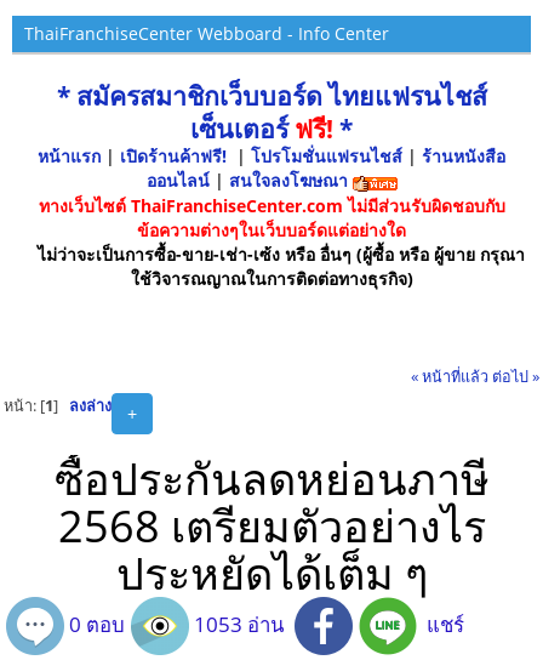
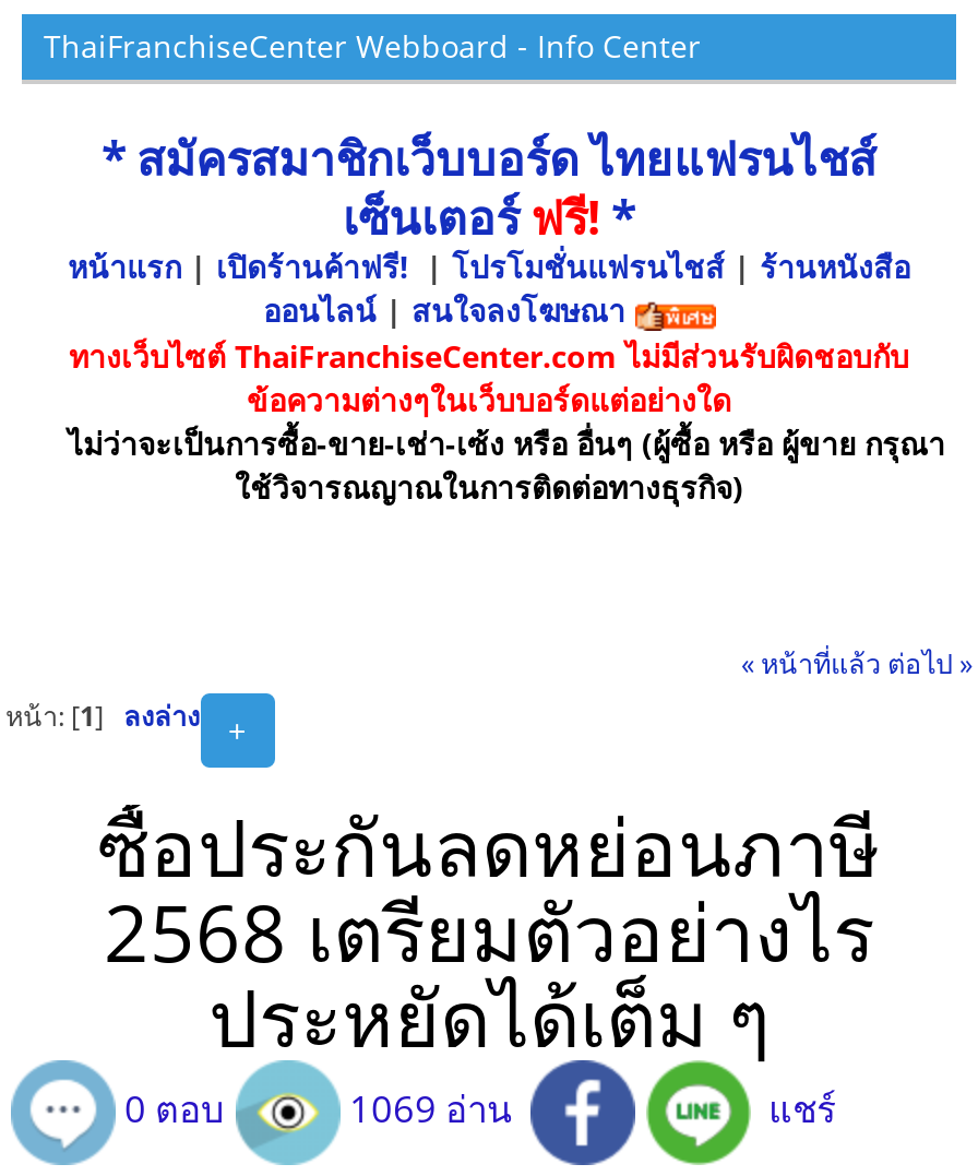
- 1053 อ่าน
+ 1069 อ่าน
